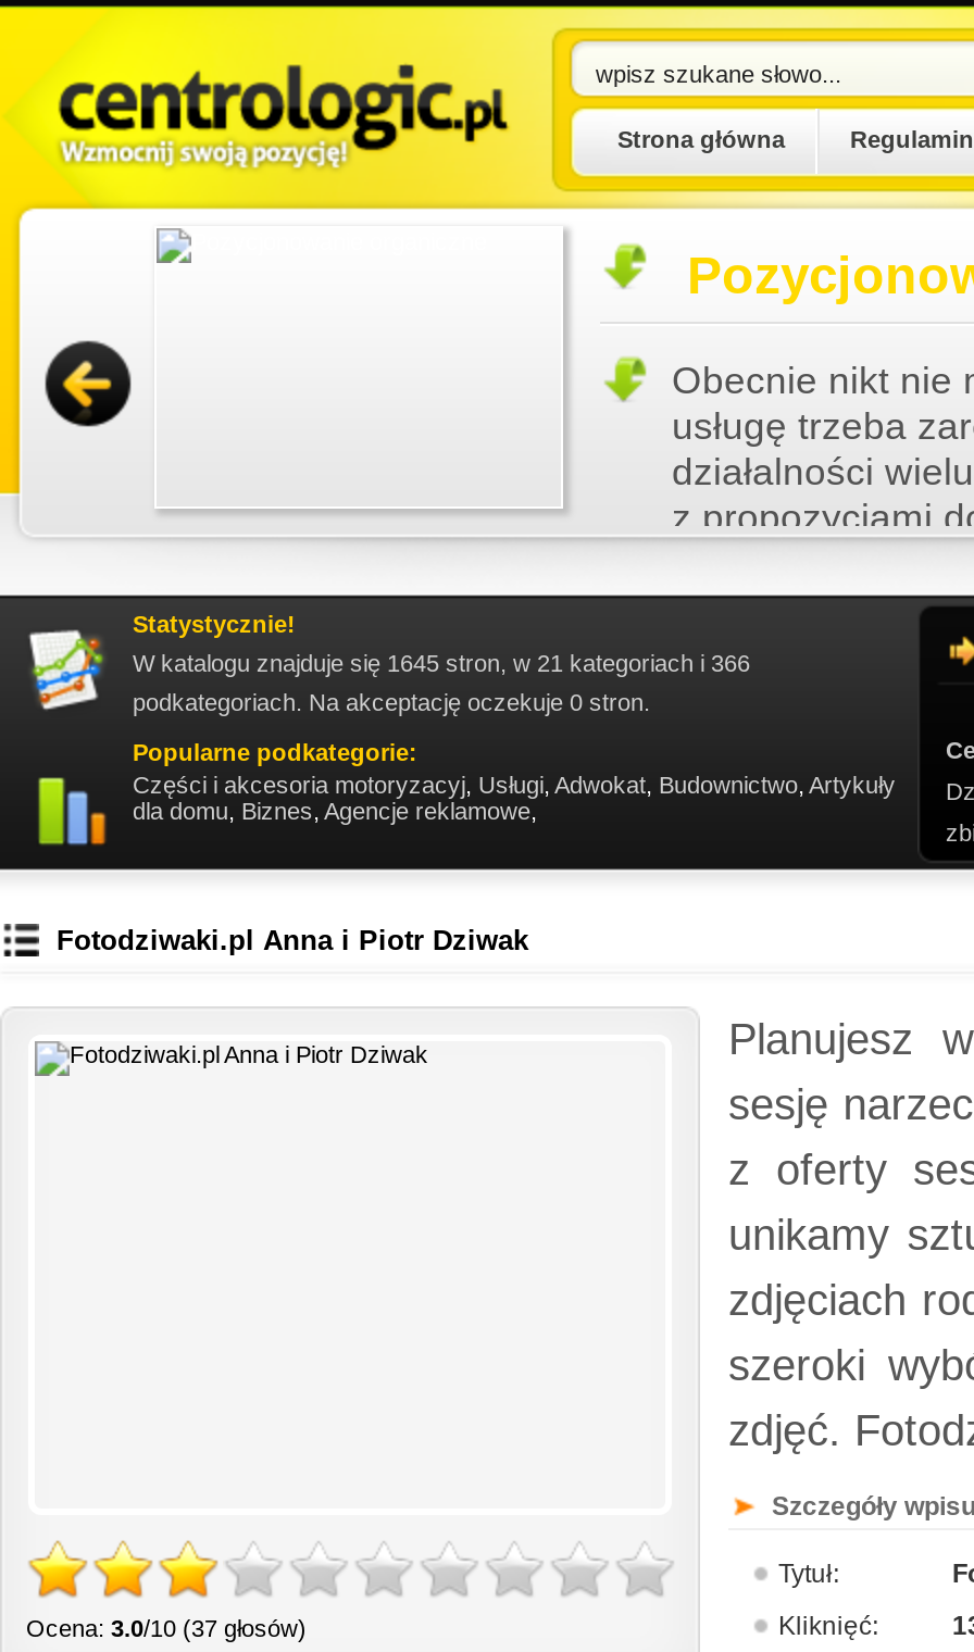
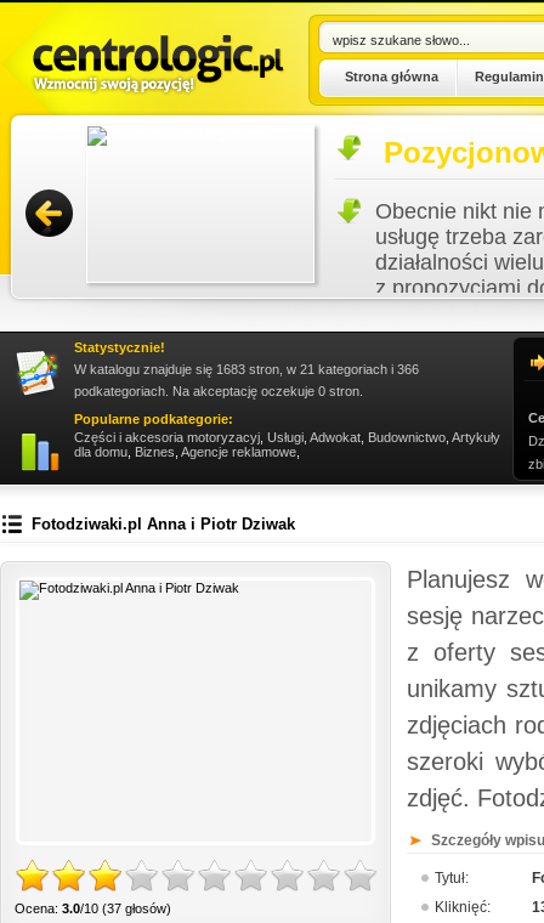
- W katalogu znajduje się 1645 stron, w 21 kategoriach i 366
+ W katalogu znajduje się 1683 stron, w 21 kategoriach i 366
